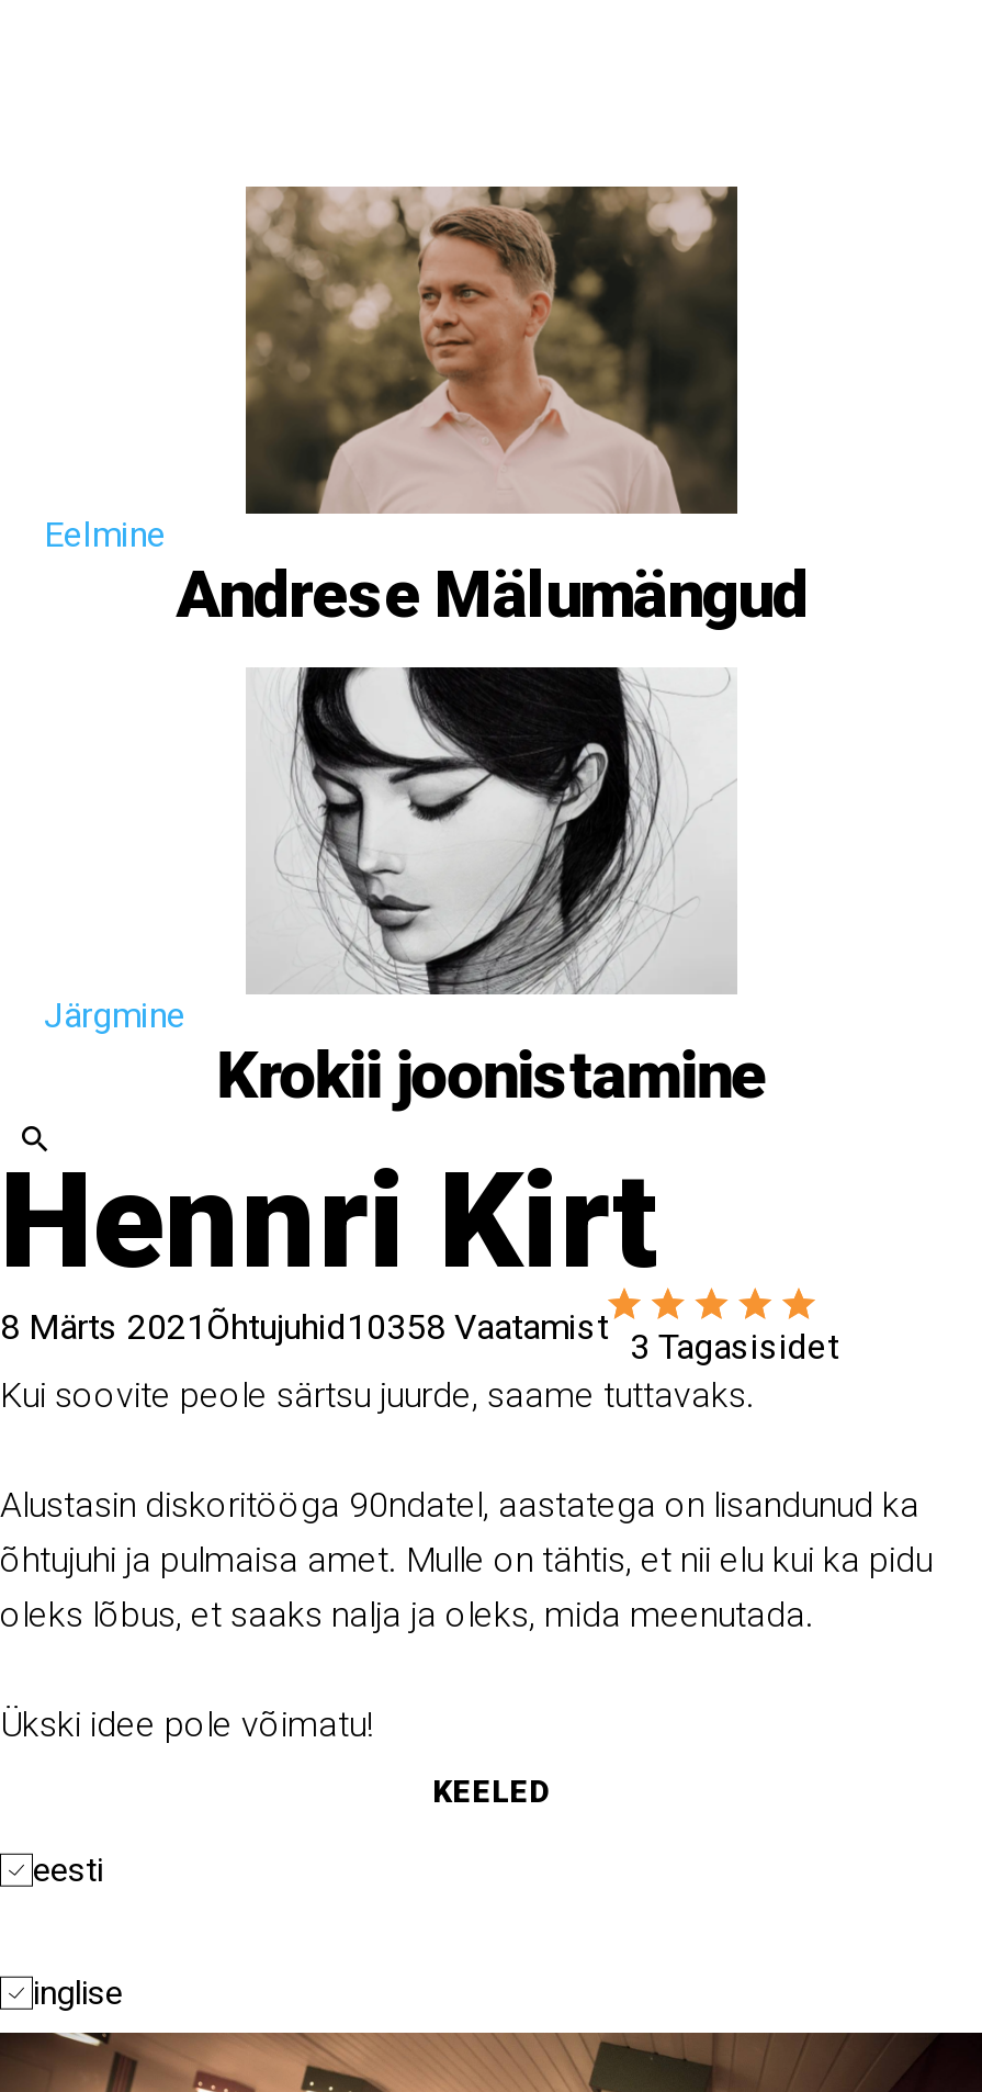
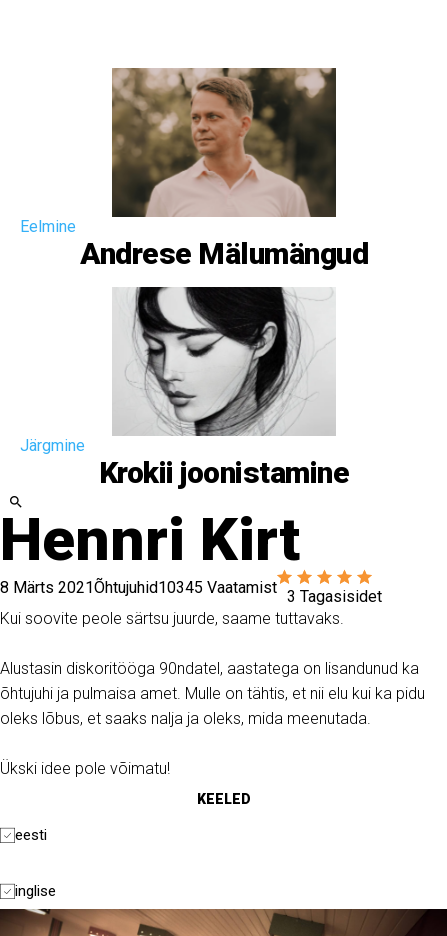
- 8 Märts 2021Õhtujuhid10358 Vaatamist 3 Tagasisidet
+ 8 Märts 2021Õhtujuhid10345 Vaatamist 3 Tagasisidet
